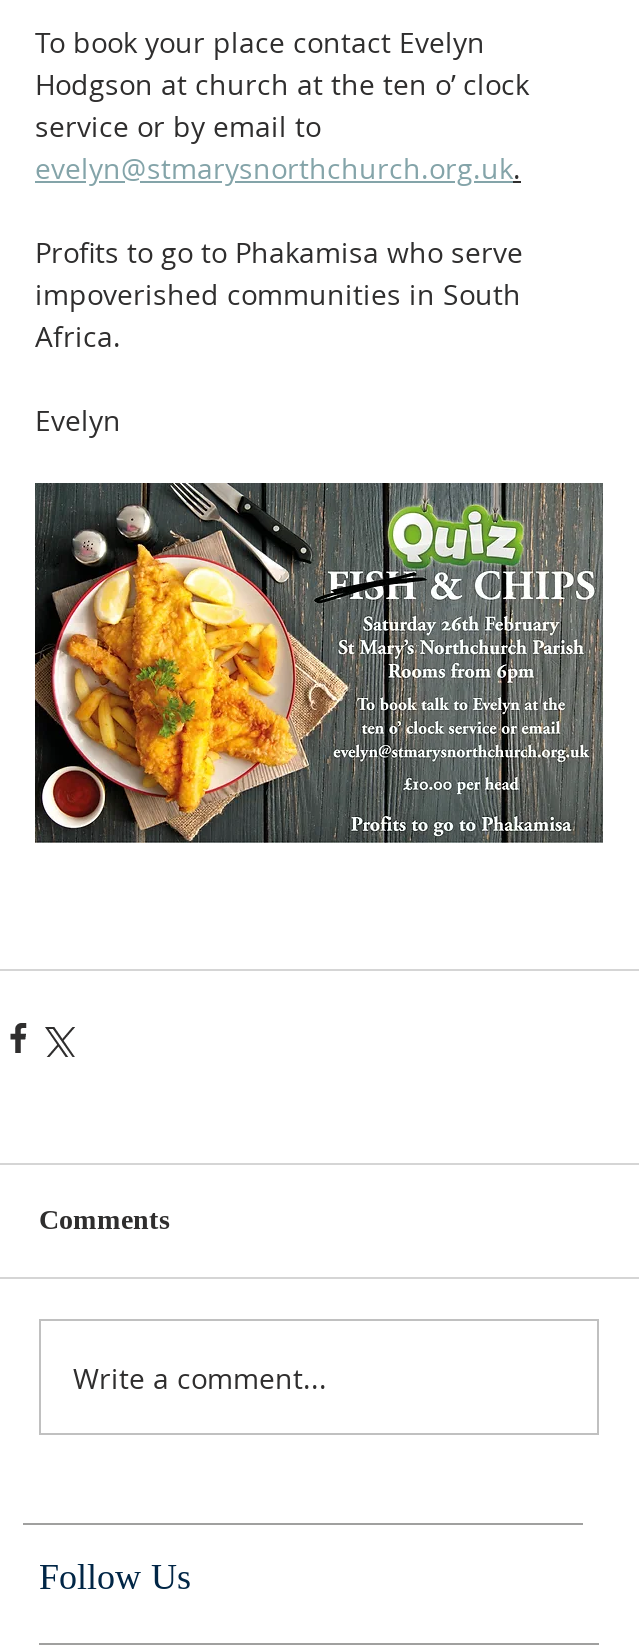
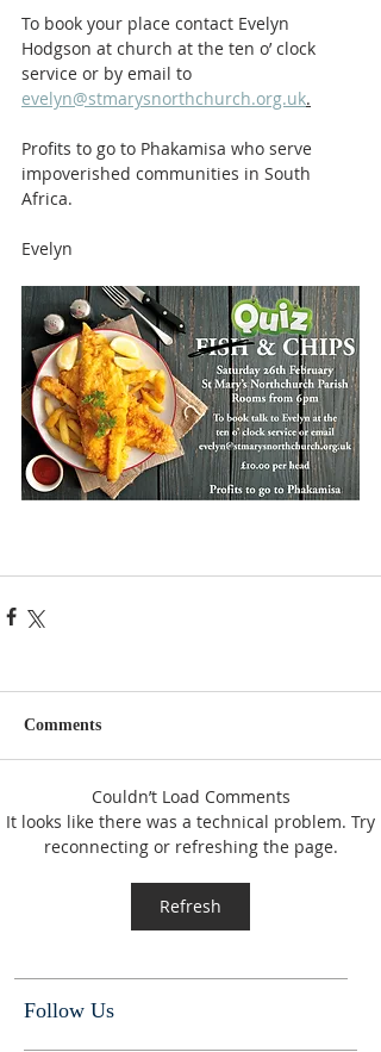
- Write a comment...
+ Couldn’t Load Comments
+ It looks like there was a technical problem. Try
+ reconnecting or refreshing the page.
+ Refresh
